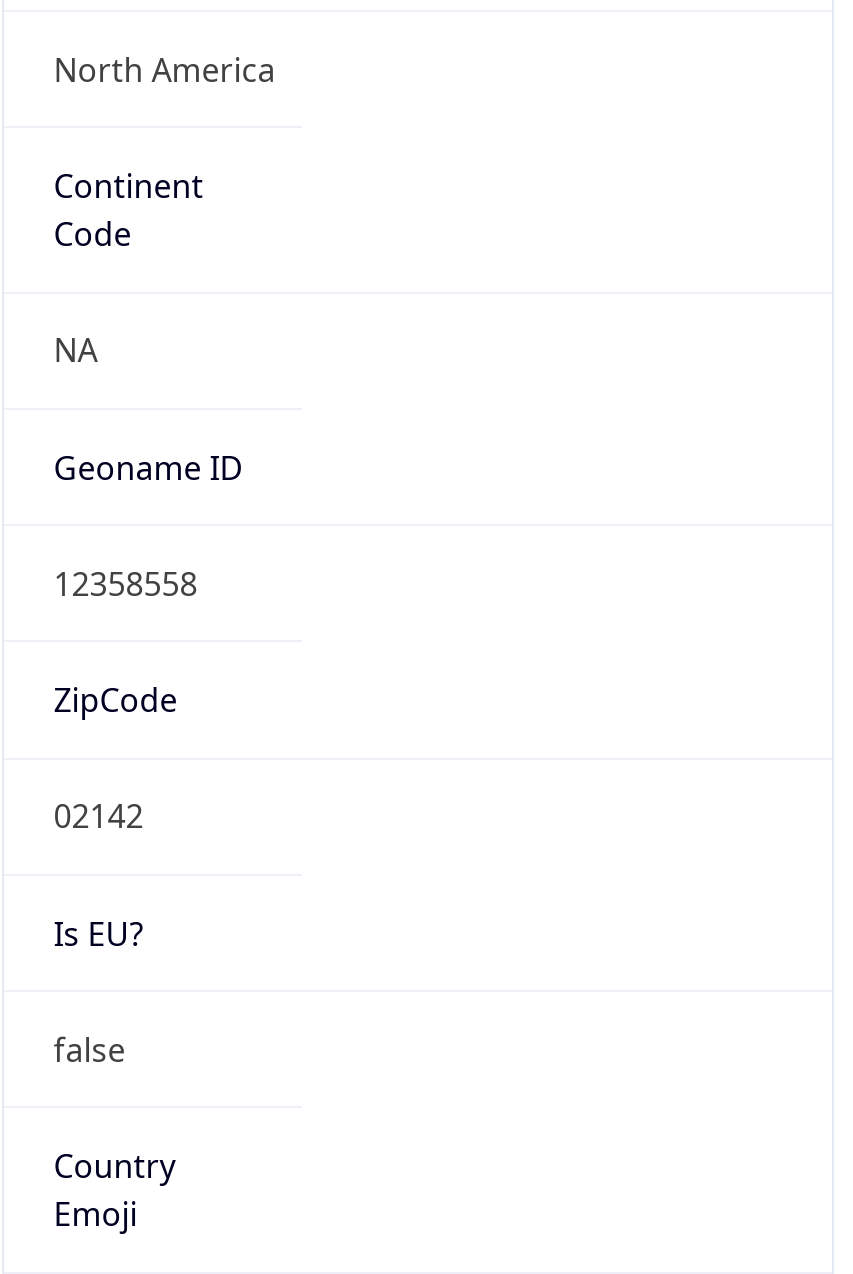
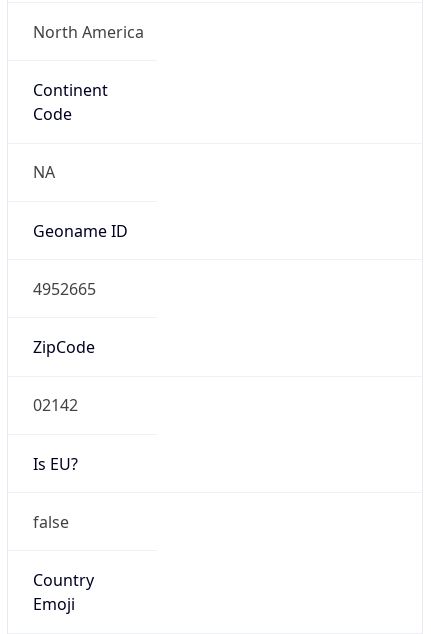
- 12358558
+ 4952665
